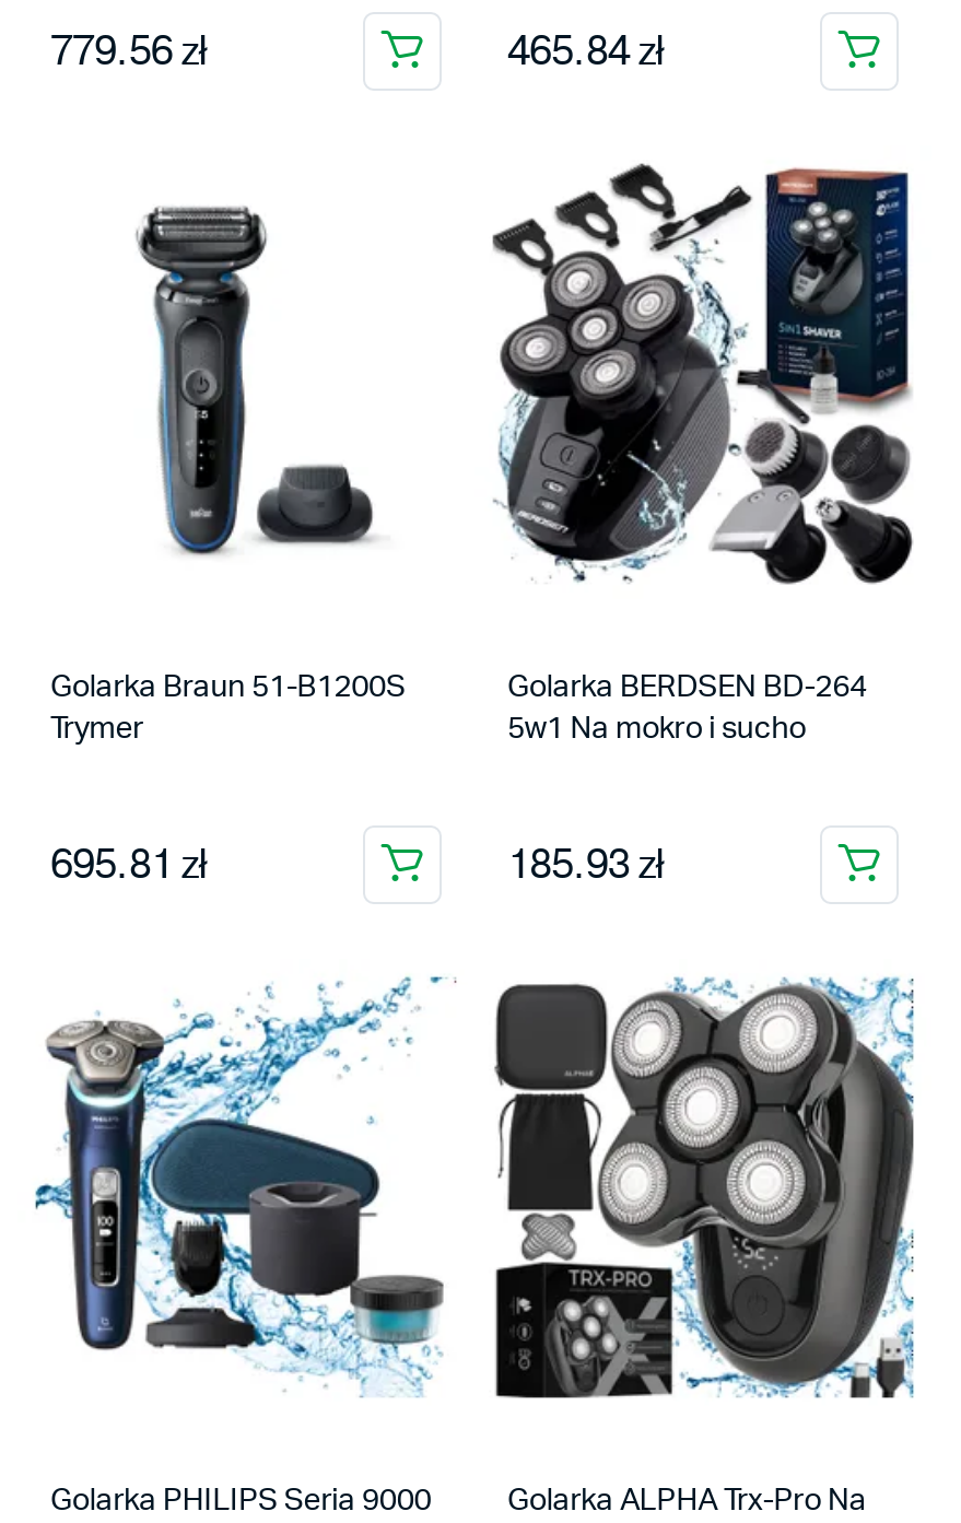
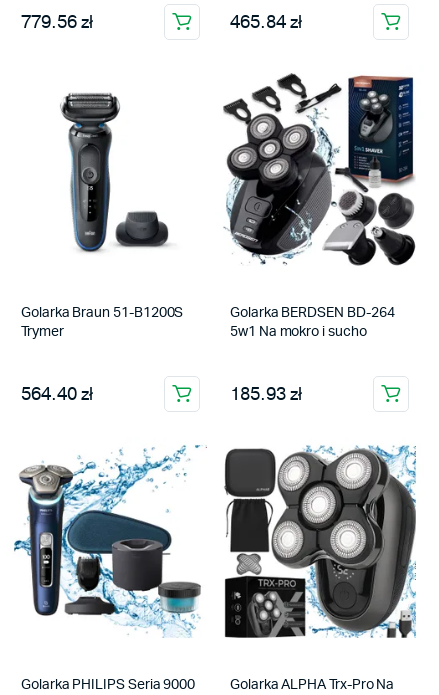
- 695.81 zł
+ 564.40 zł
